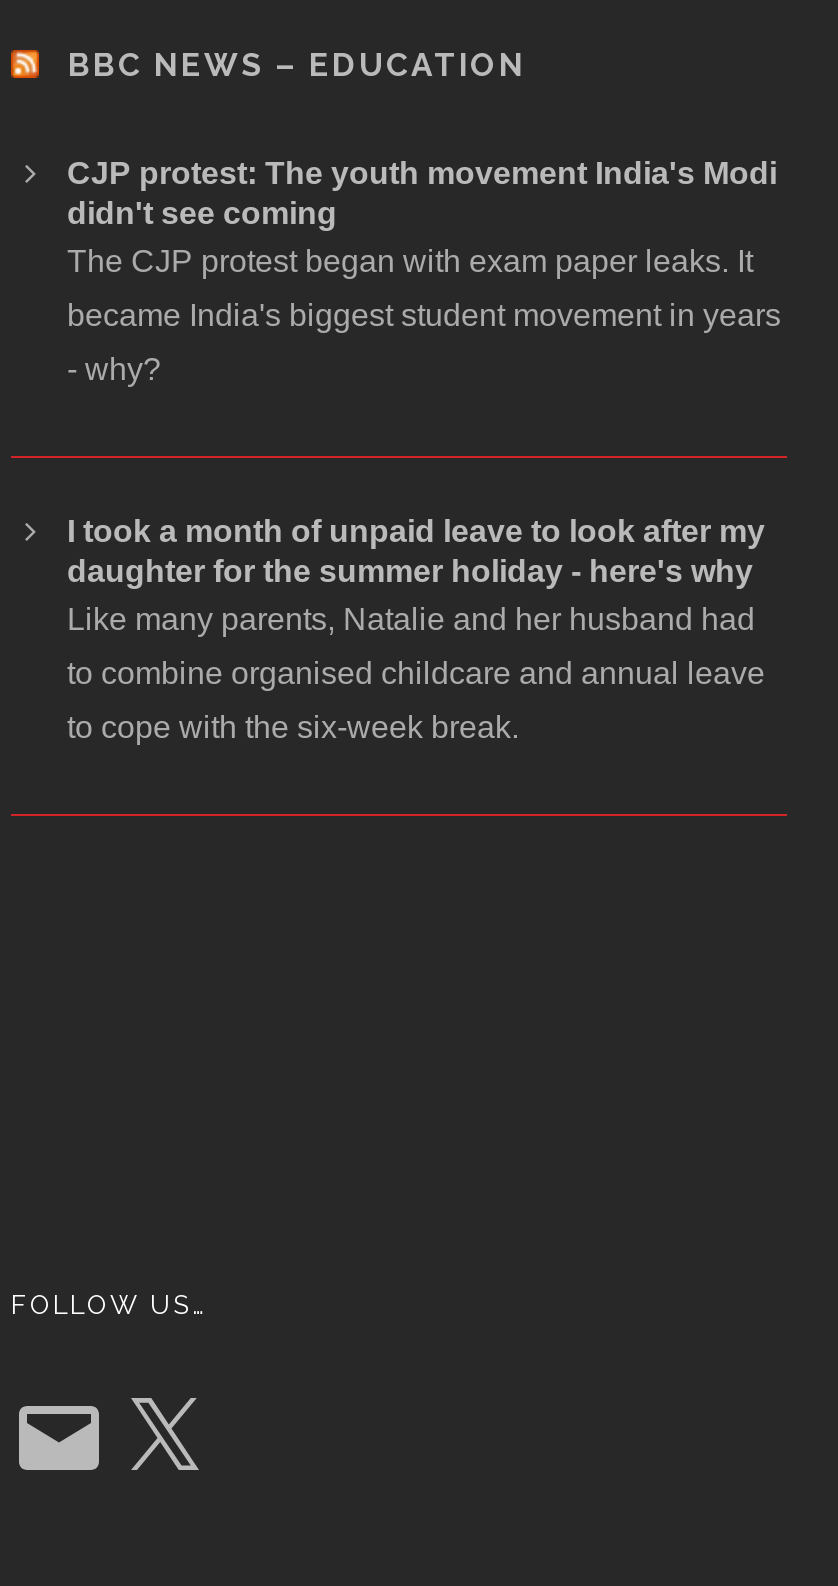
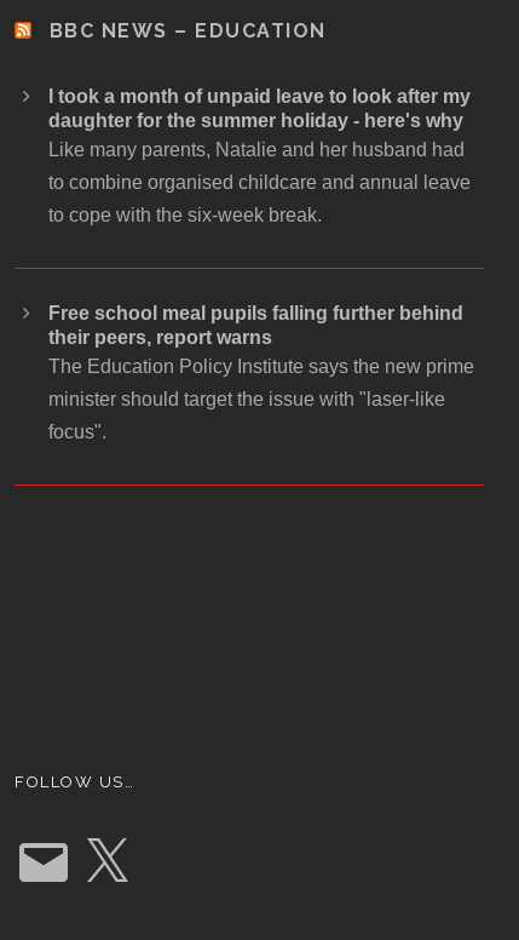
- CJP protest: The youth movement India's Modi
- didn't see coming
- The CJP protest began with exam paper leaks. It
- became India's biggest student movement in years
- - why?

moved up: I took a month of unpaid leave to look after my | daughter for the summer holiday - here's why | Like many parents, Natalie and her husband had | to combine organised childcare and annual leave | to cope with the six-week break.

+ Free school meal pupils falling further behind
+ their peers, report warns
+ The Education Policy Institute says the new prime
+ minister should target the issue with "laser-like
+ focus".
